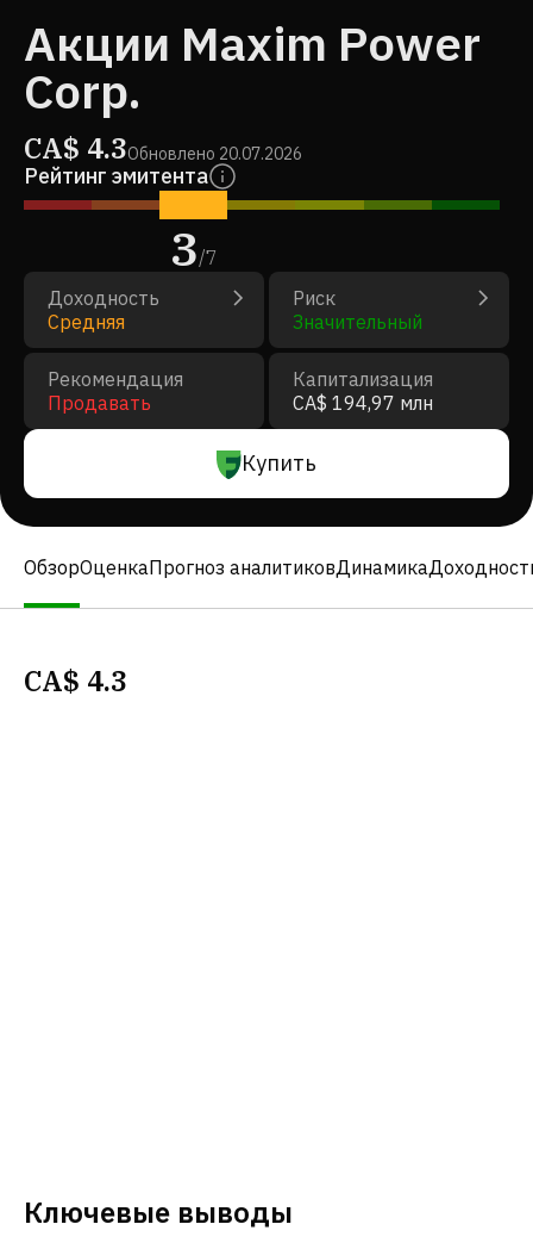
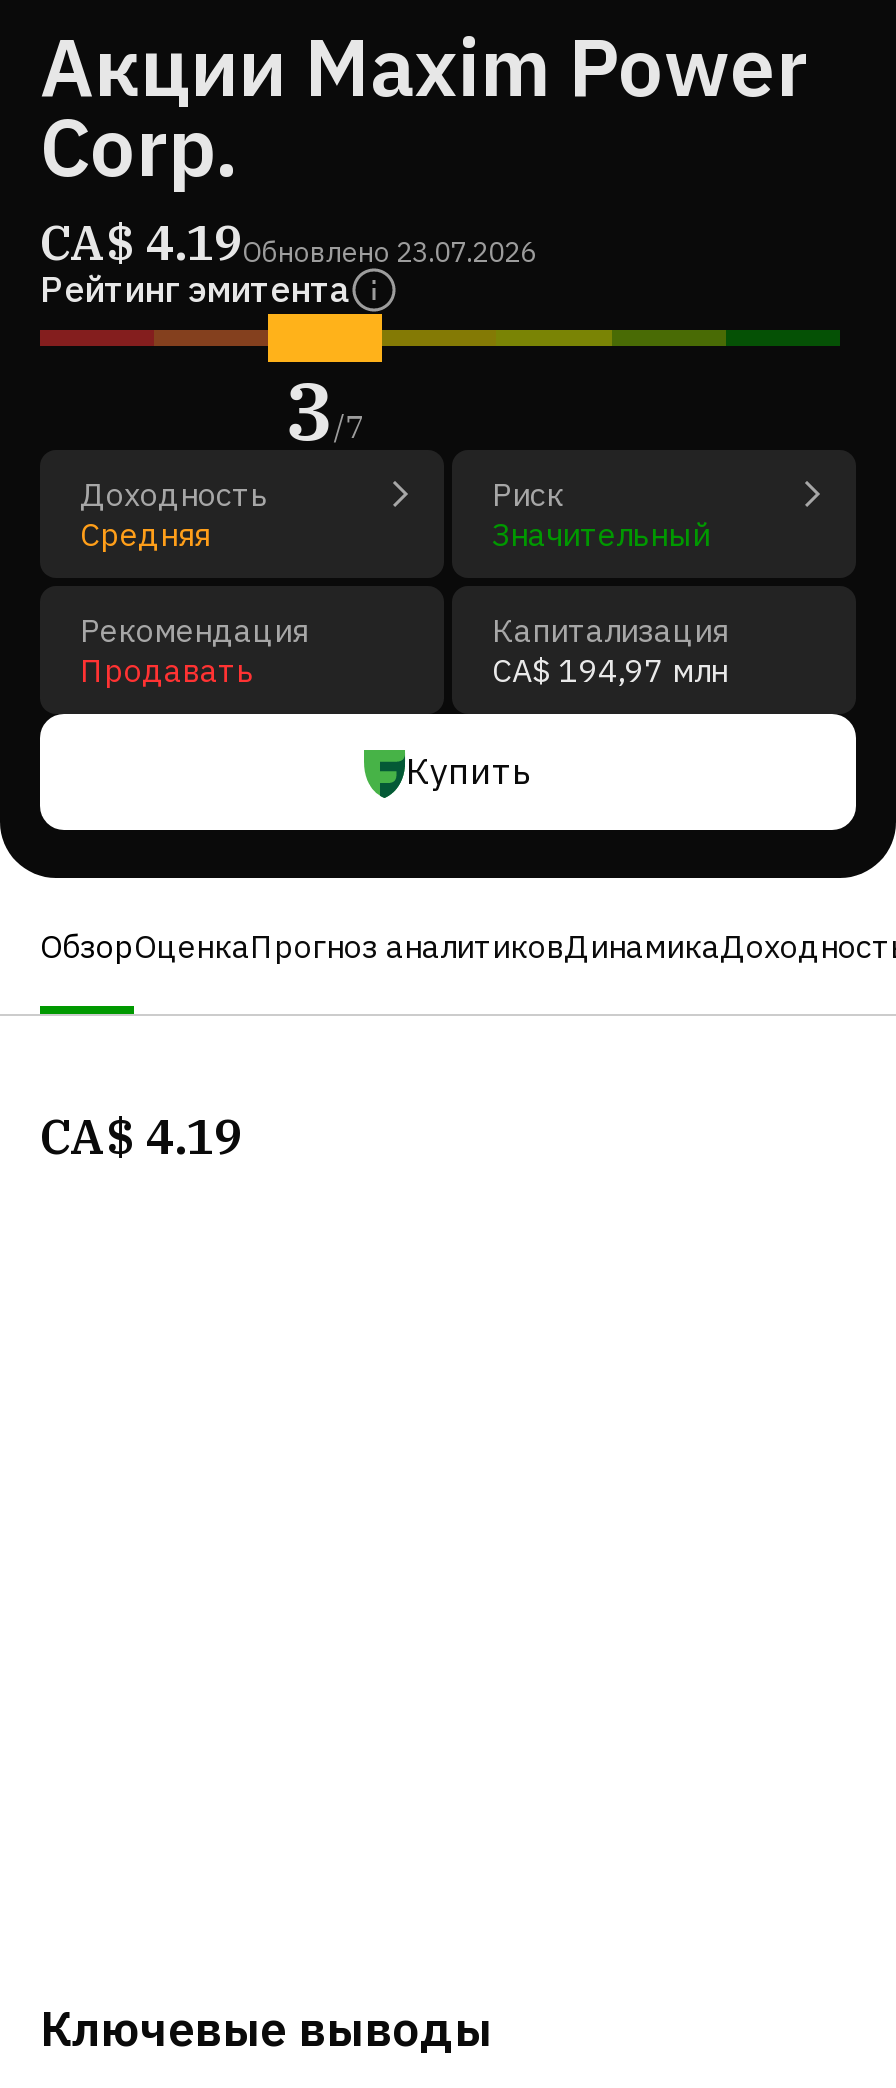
- CA$ 4.3Обновлено 20.07.2026
+ CA$ 4.19Обновлено 23.07.2026

- CA$ 4.3
+ CA$ 4.19
